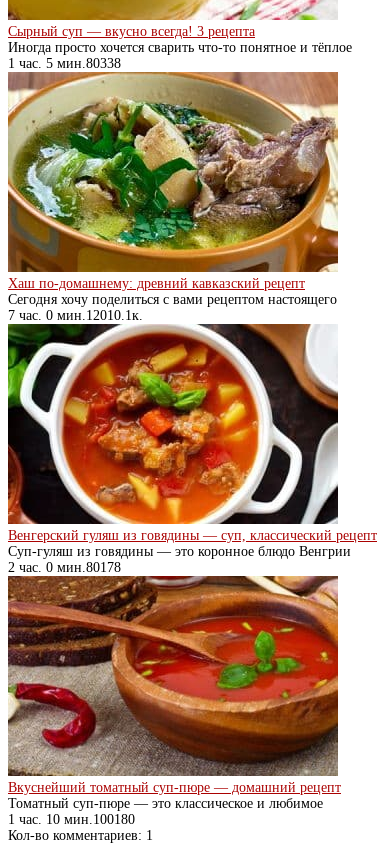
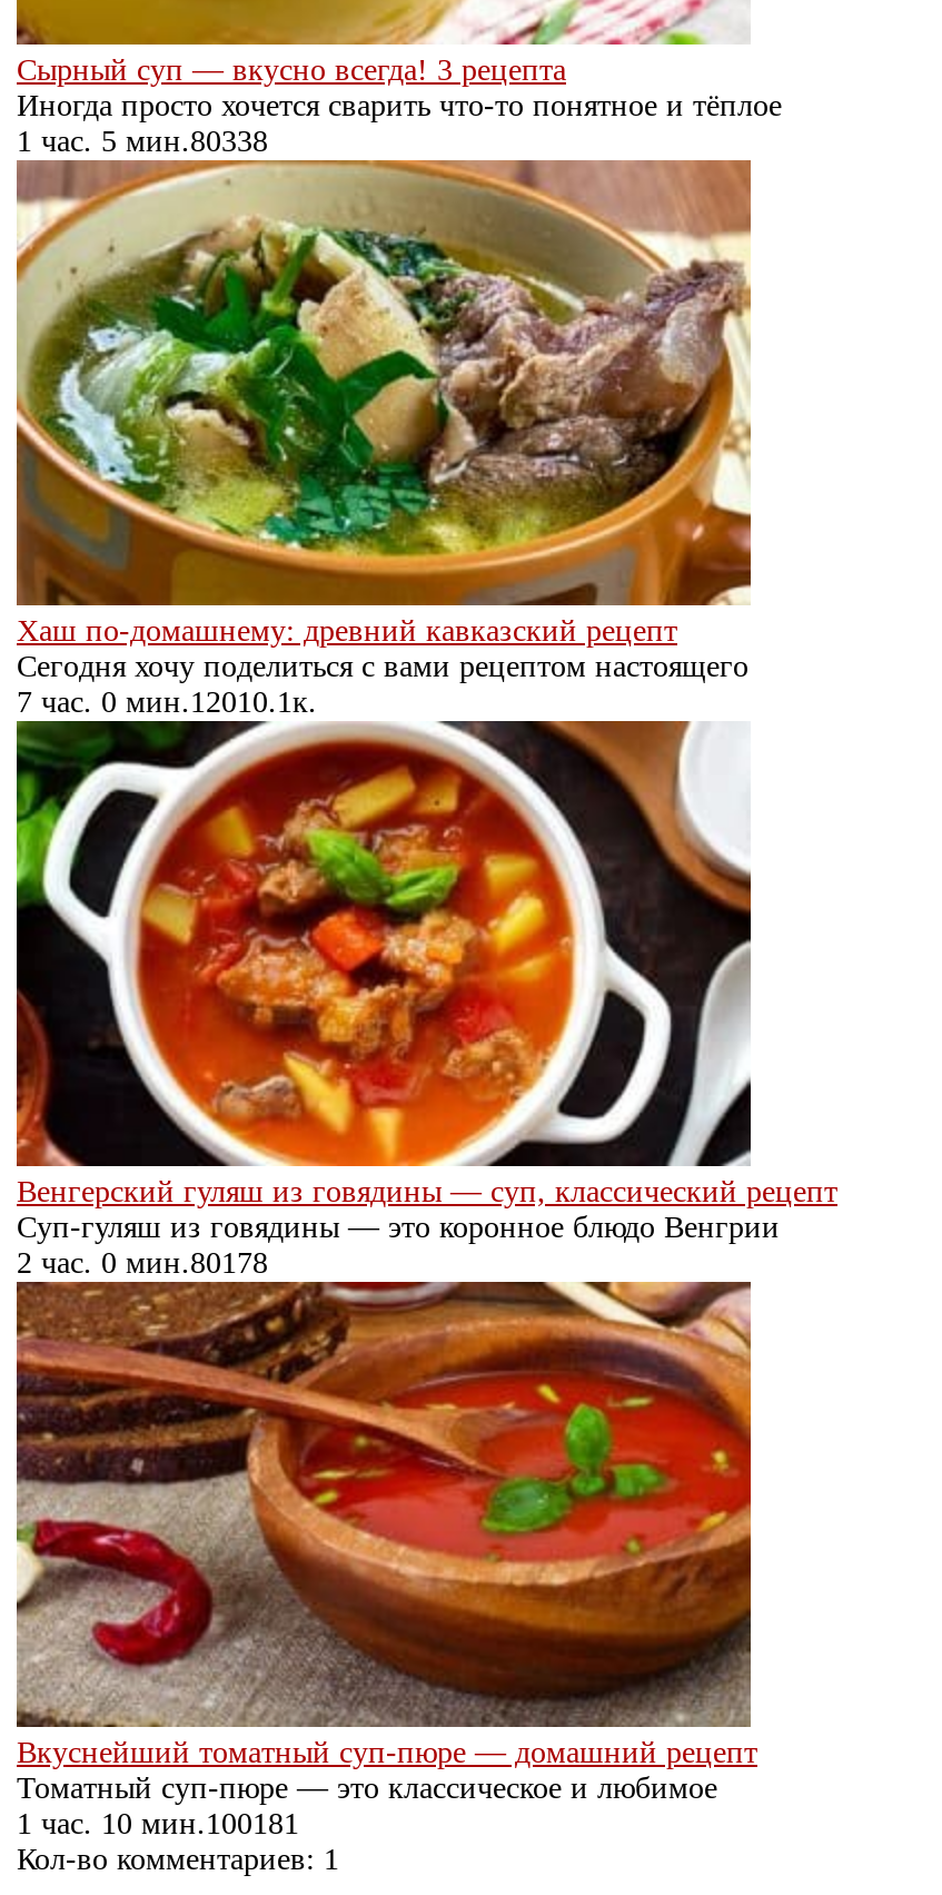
- 1 час. 10 мин.100180
+ 1 час. 10 мин.100181
